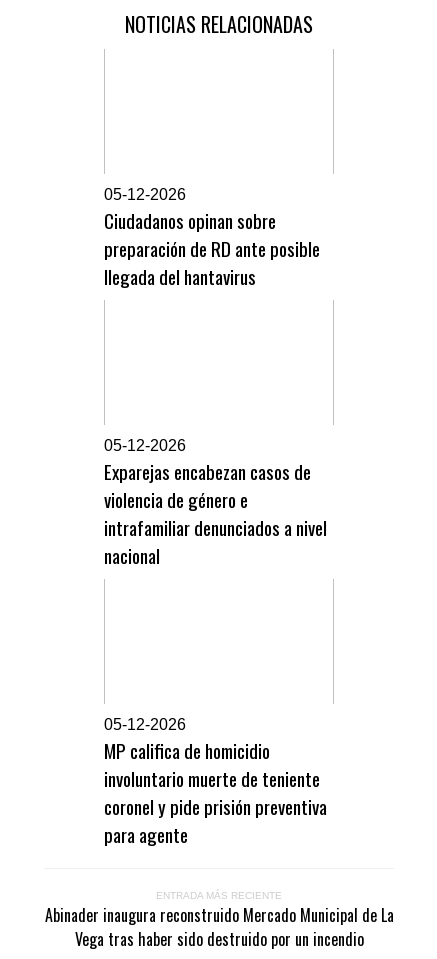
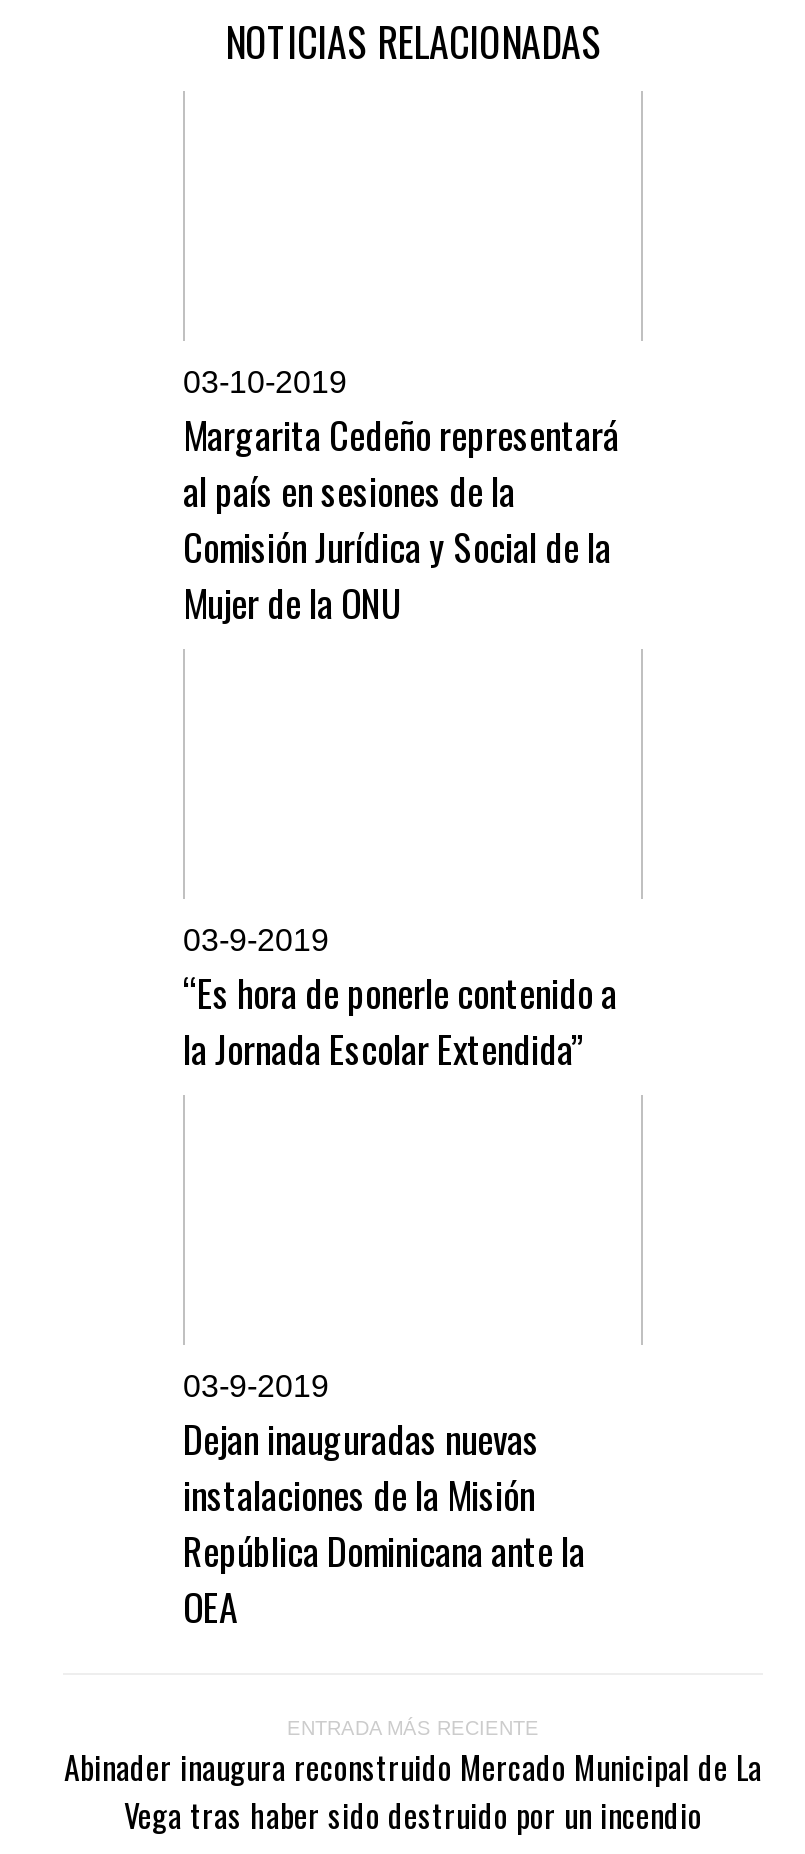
- 05-12-2026
- Ciudadanos opinan sobre
- preparación de RD ante posible
- llegada del hantavirus
+ 03-10-2019
+ Margarita Cedeño representará
+ al país en sesiones de la
+ Comisión Jurídica y Social de la
+ Mujer de la ONU

- 05-12-2026
- Exparejas encabezan casos de
- violencia de género e
- intrafamiliar denunciados a nivel
- nacional
+ 03-9-2019
+ “Es hora de ponerle contenido a
+ la Jornada Escolar Extendida”

- 05-12-2026
- MP califica de homicidio
- involuntario muerte de teniente
- coronel y pide prisión preventiva
- para agente
+ 03-9-2019
+ Dejan inauguradas nuevas
+ instalaciones de la Misión
+ República Dominicana ante la
+ OEA
